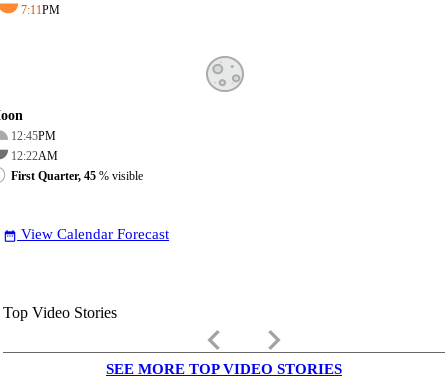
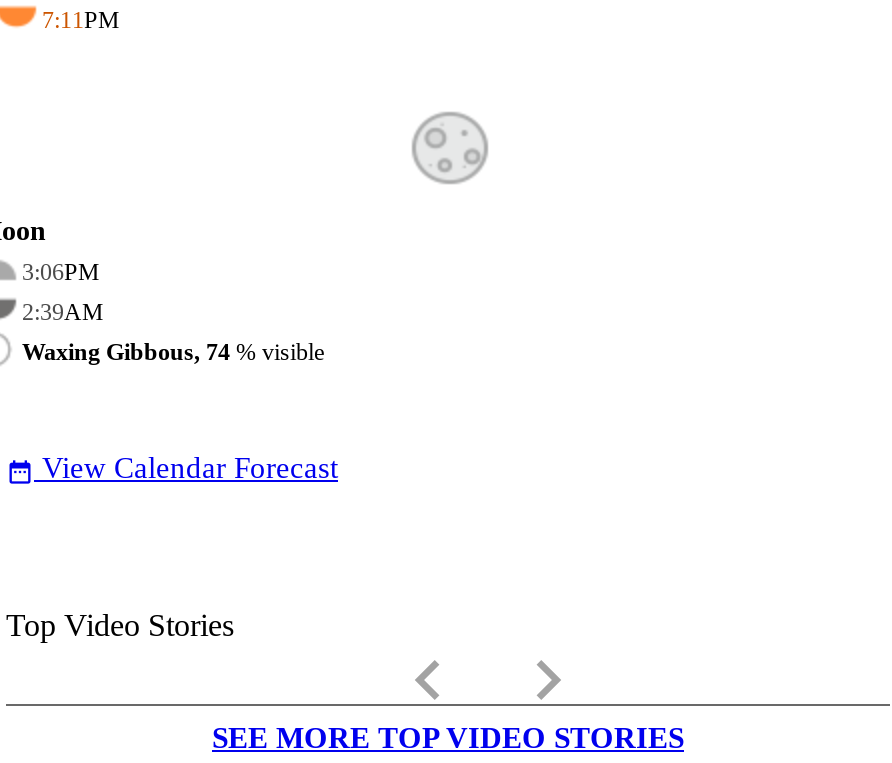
- 12:45PM
+ 3:06PM

- 12:22AM
+ 2:39AM

- First Quarter, 45% visible
+ Waxing Gibbous, 74% visible
